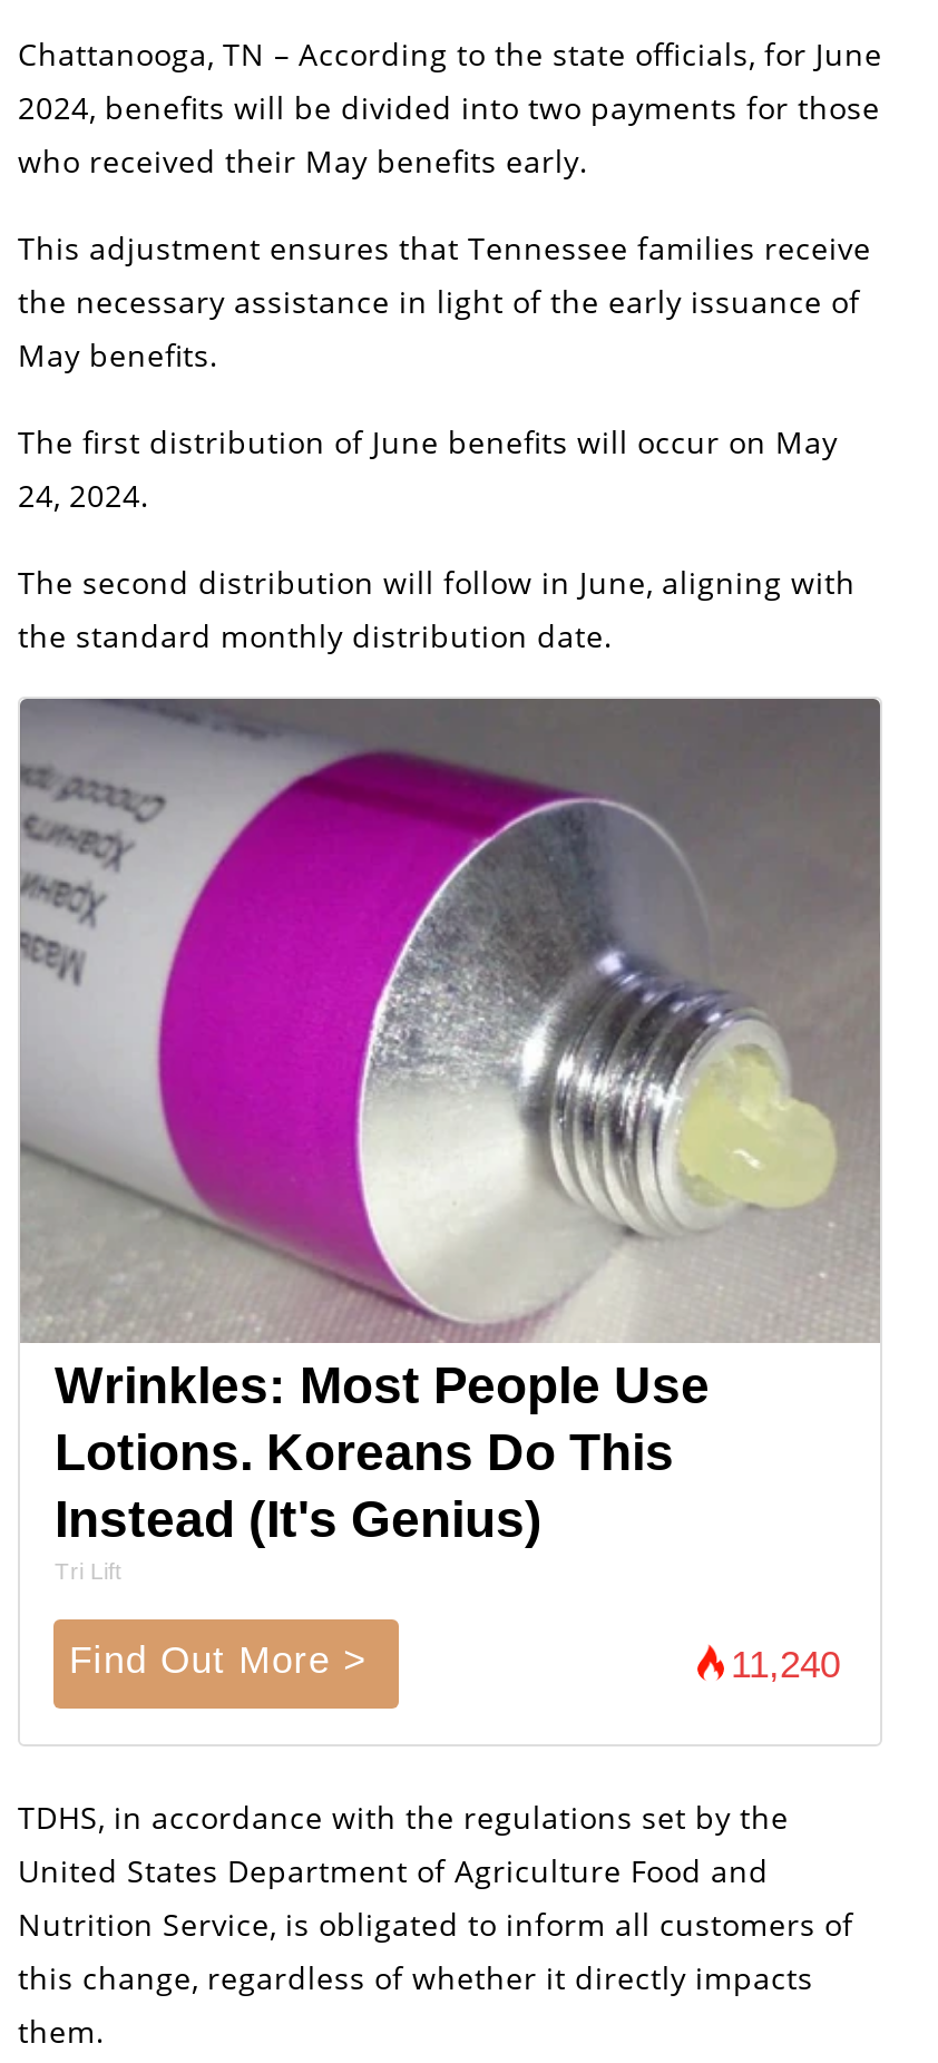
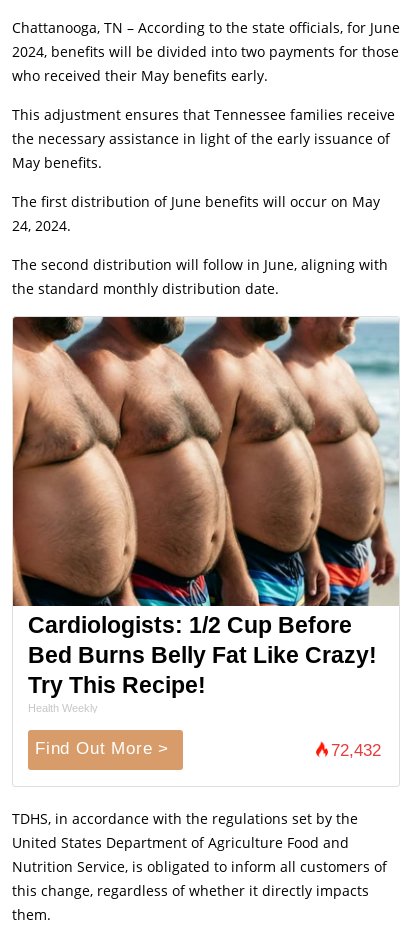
- [image]
- Wrinkles: Most People Use
- Lotions. Koreans Do This
- Instead (It's Genius)
- Tri Lift
+ [image]
+ Cardiologists: 1/2 Cup Before
+ Bed Burns Belly Fat Like Crazy!
+ Try This Recipe!
+ Health Weekly

- 11,240
+ 72,432
